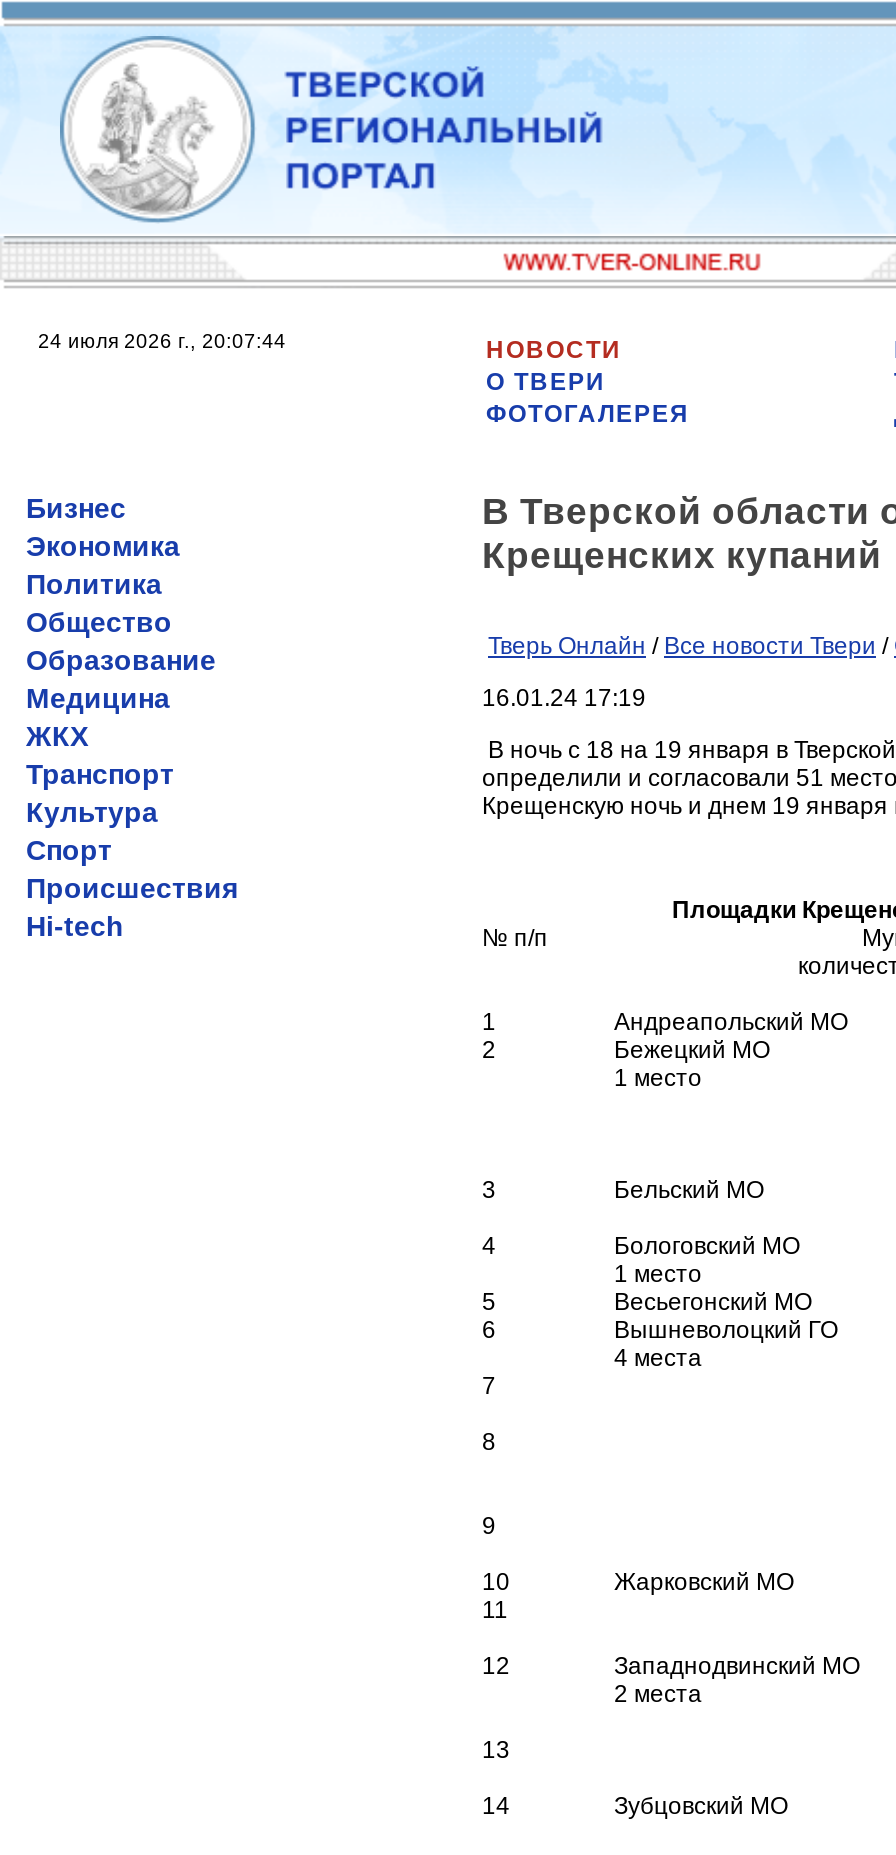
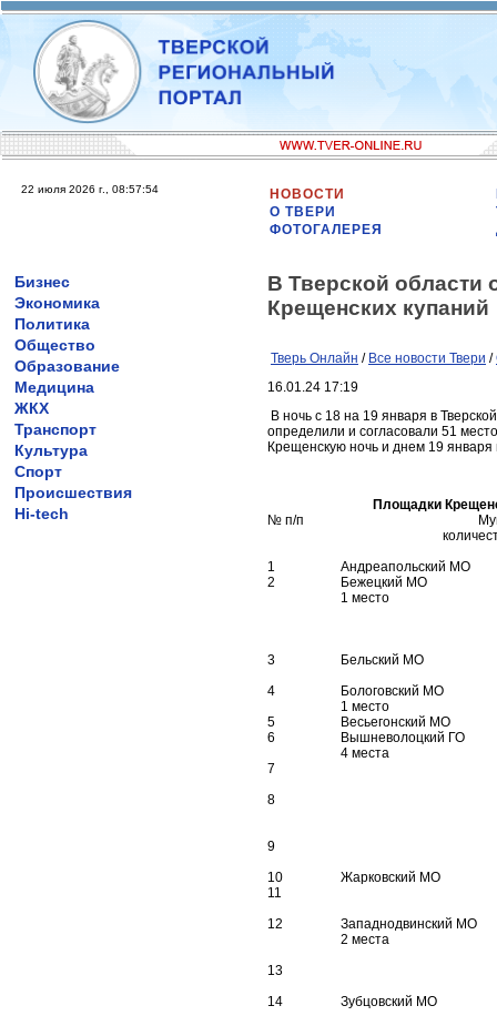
- 24 июля 2026 г., 20:07:44
+ 22 июля 2026 г., 08:57:54
